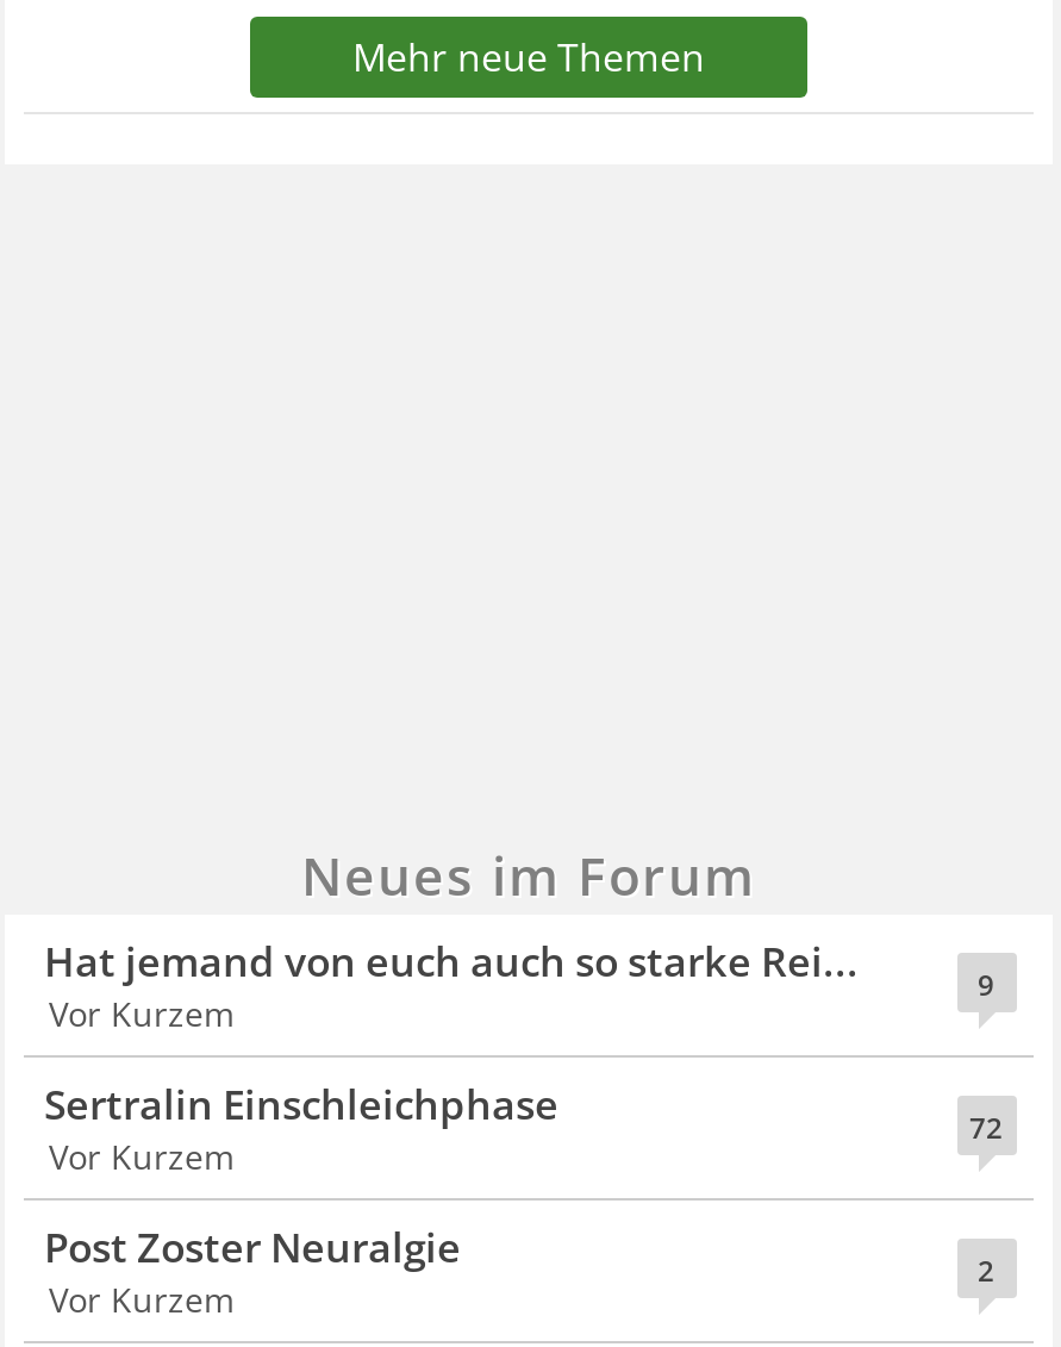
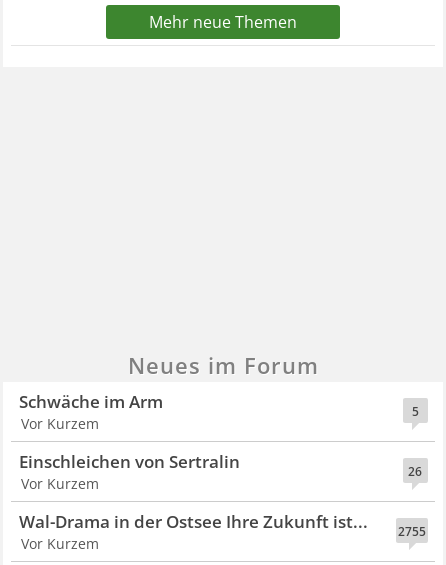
- 9
- Hat jemand von euch auch so starke Rei...
+ 5
+ Schwäche im Arm

- 72
- Sertralin Einschleichphase
+ 26
+ Einschleichen von Sertralin

- 2
- Post Zoster Neuralgie
+ 2755
+ Wal-Drama in der Ostsee Ihre Zukunft ist...
